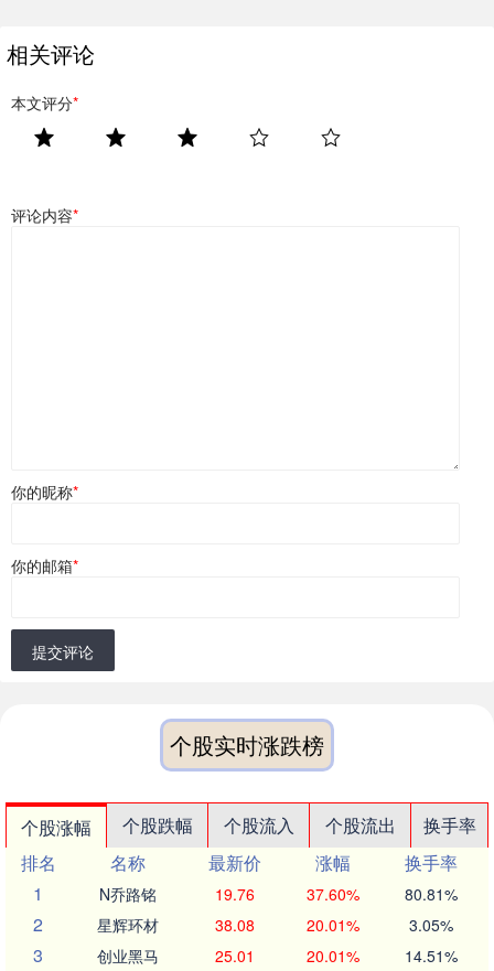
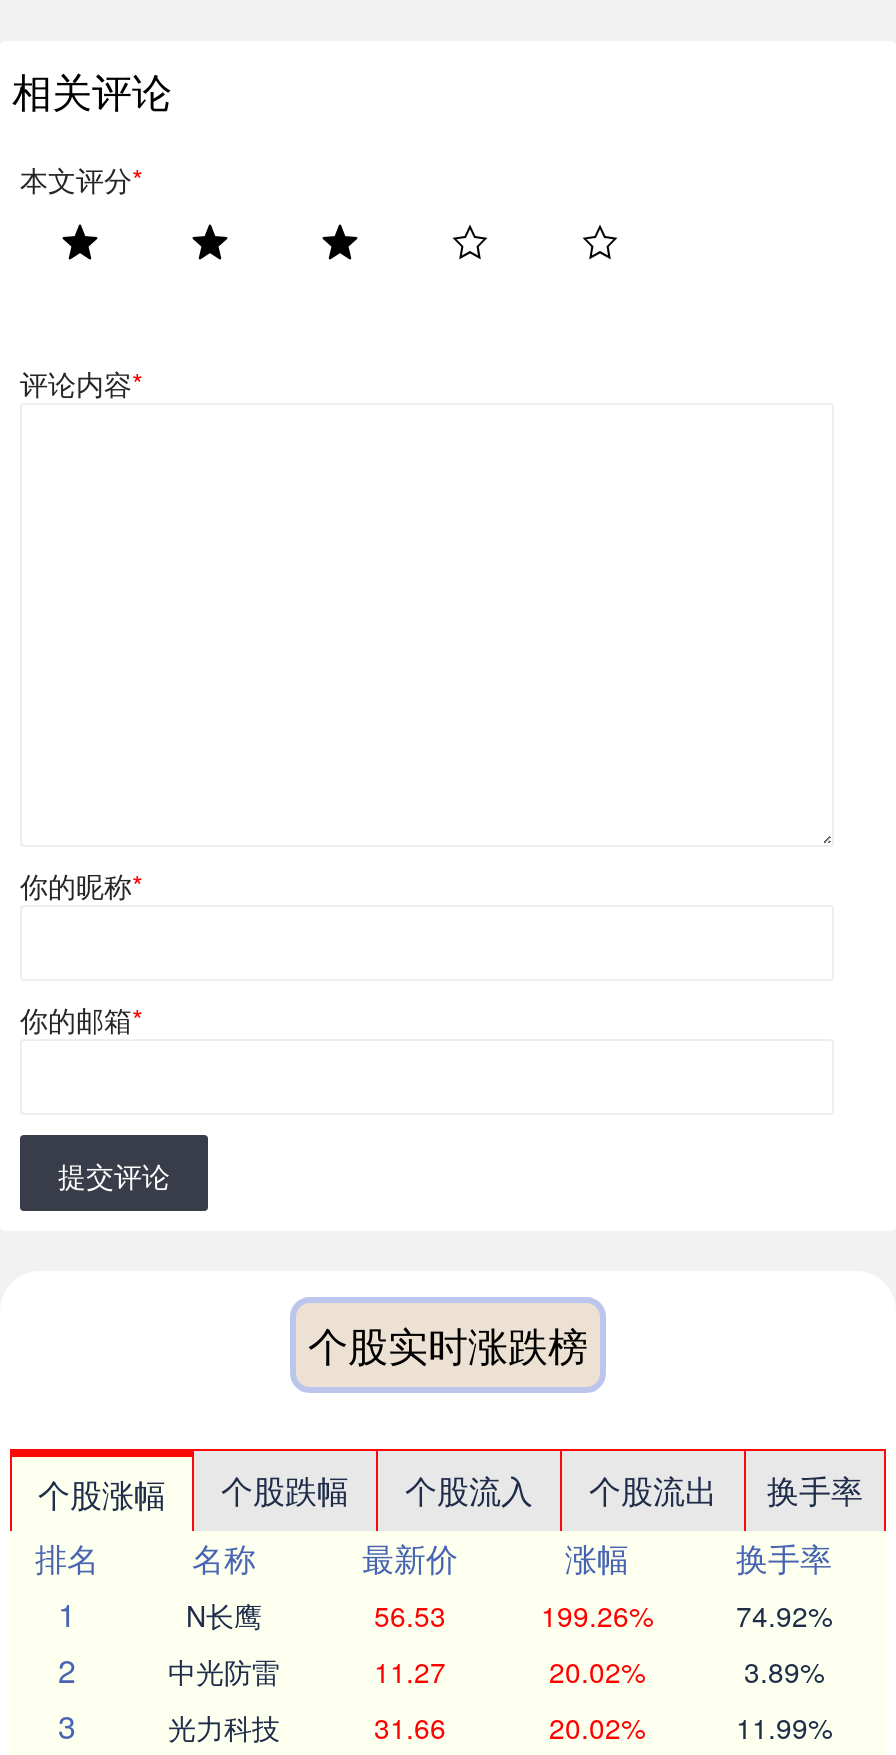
- N乔路铭
- 19.76
- 37.60%
- 80.81%
+ N长鹰
+ 56.53
+ 199.26%
+ 74.92%

- 星辉环材
- 38.08
- 20.01%
- 3.05%
+ 中光防雷
+ 11.27
+ 20.02%
+ 3.89%

- 创业黑马
- 25.01
- 20.01%
- 14.51%
+ 光力科技
+ 31.66
+ 20.02%
+ 11.99%
